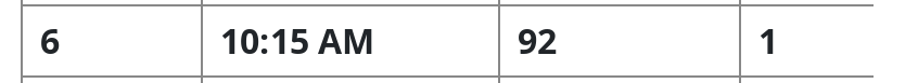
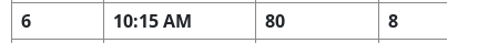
- 92
+ 80

- 1
+ 8
